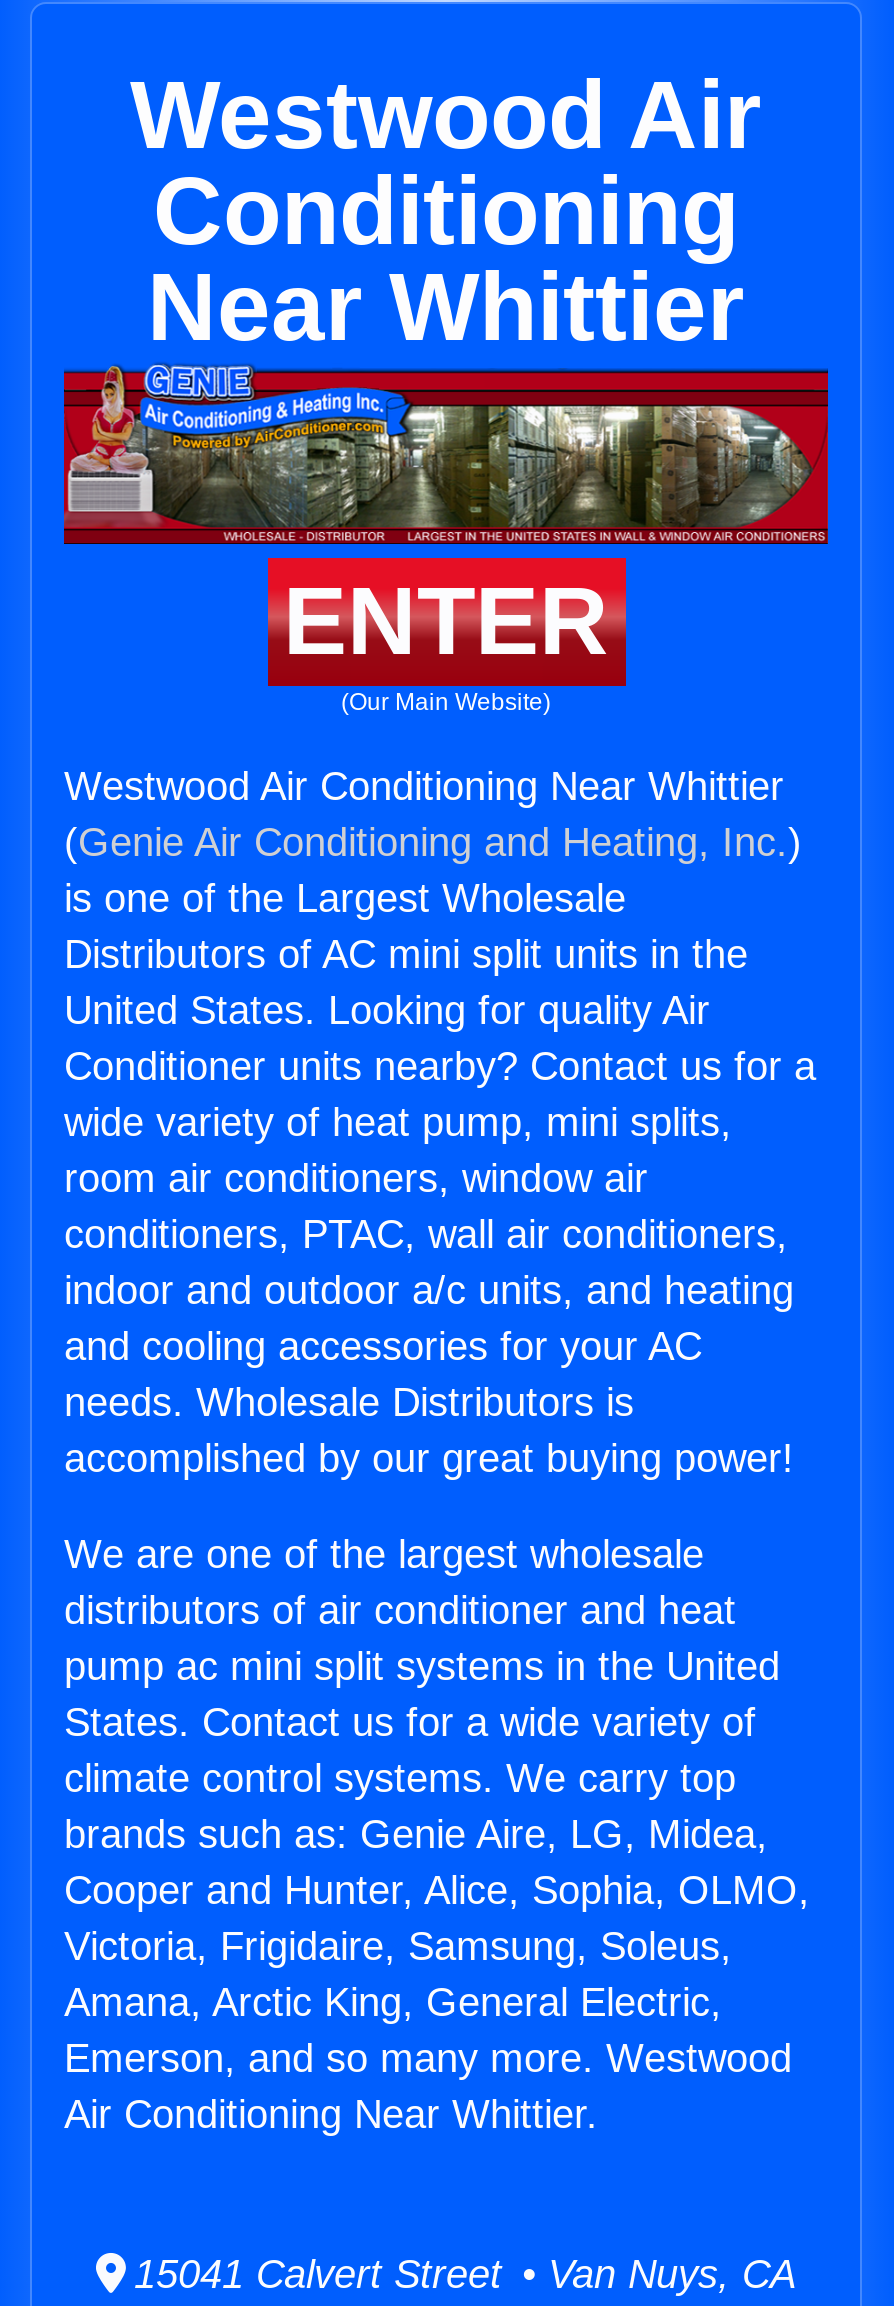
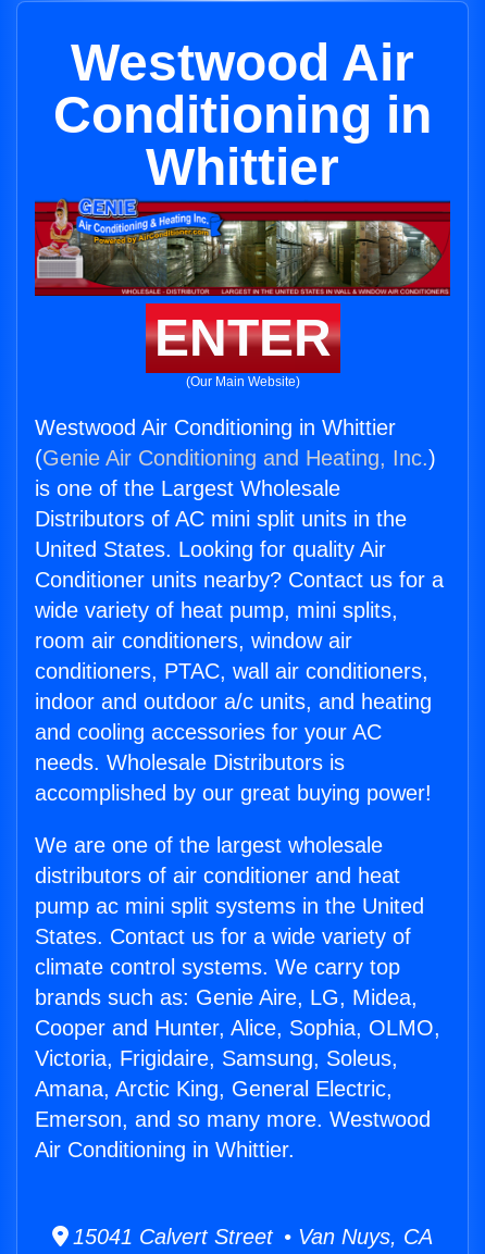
- Conditioning
- Near Whittier
+ Conditioning in
+ Whittier

- Westwood Air Conditioning Near Whittier
+ Westwood Air Conditioning in Whittier

- Air Conditioning Near Whittier.
+ Air Conditioning in Whittier.
